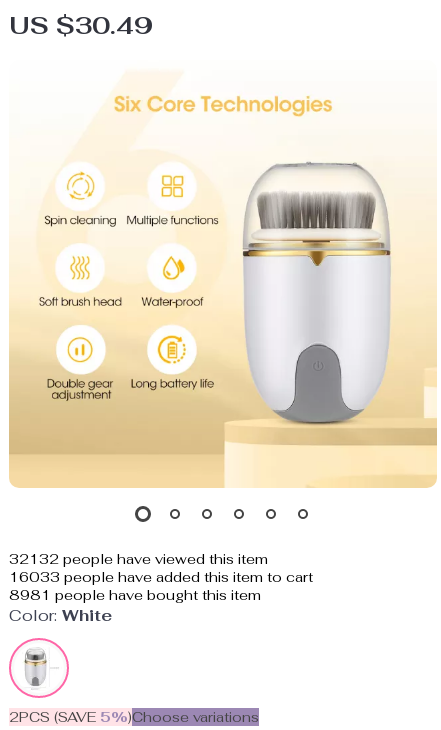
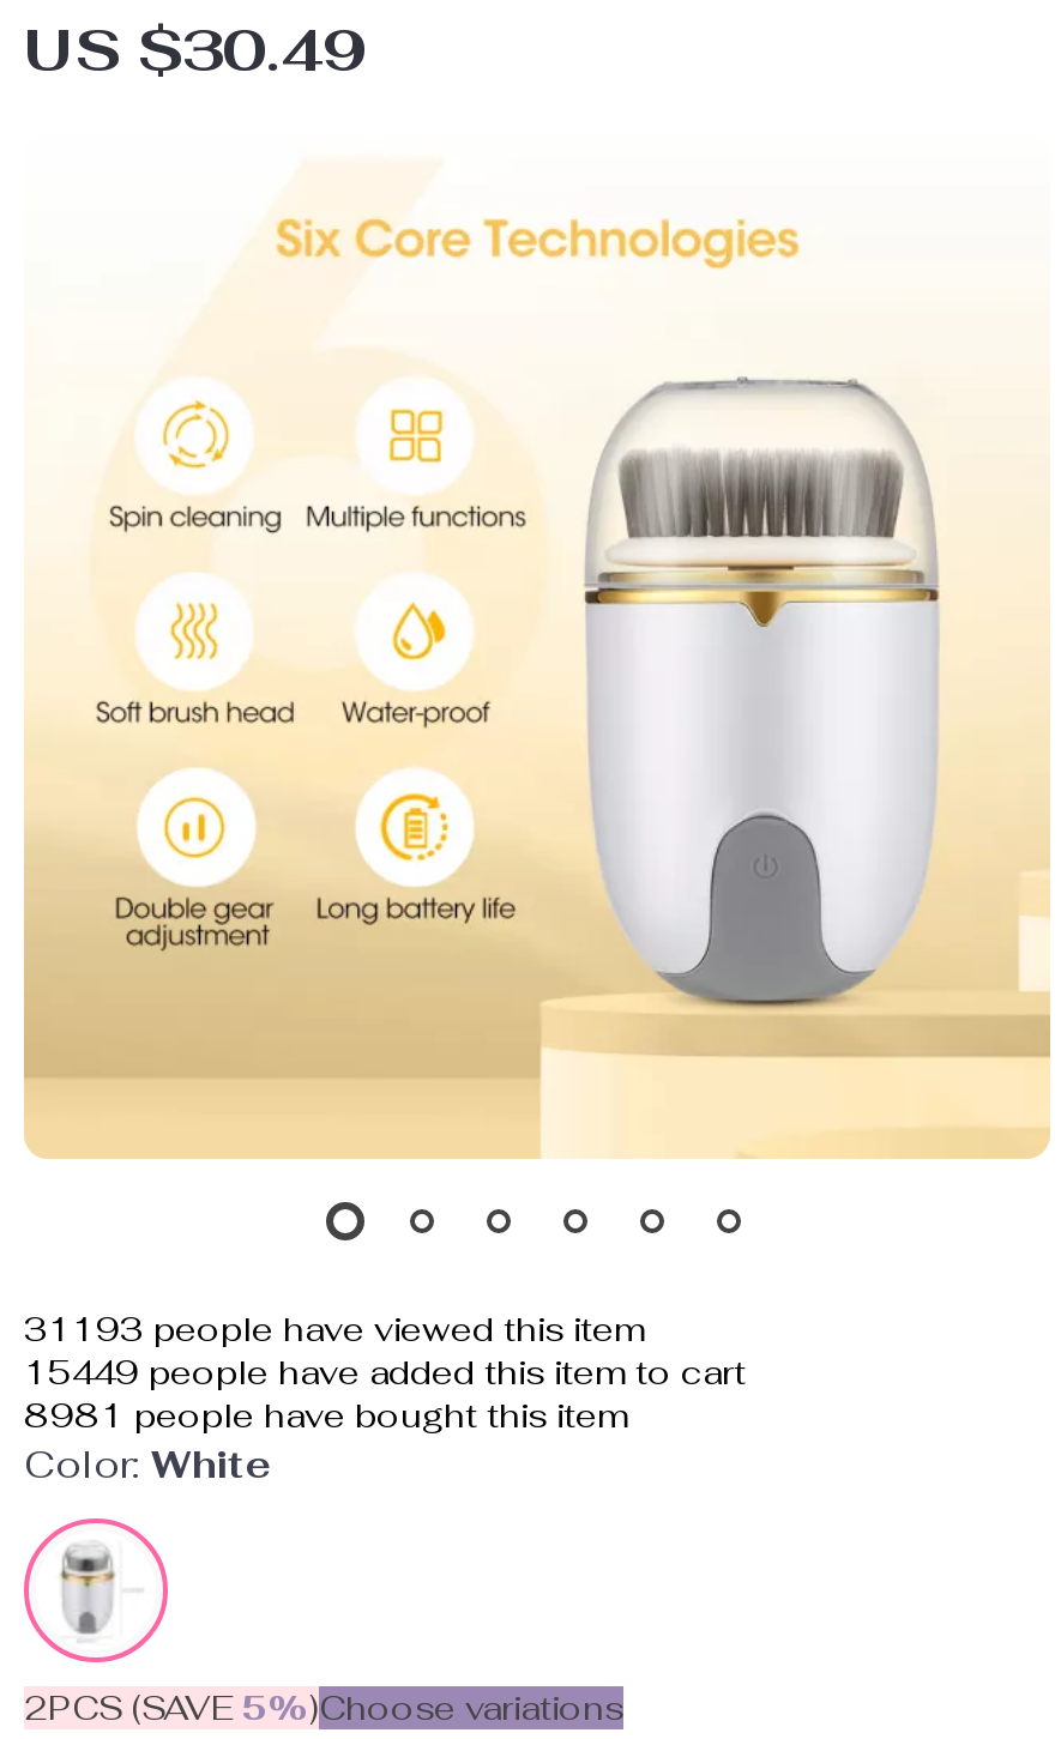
- 32132 people have viewed this item
+ 31193 people have viewed this item

- 16033 people have added this item to cart
+ 15449 people have added this item to cart
